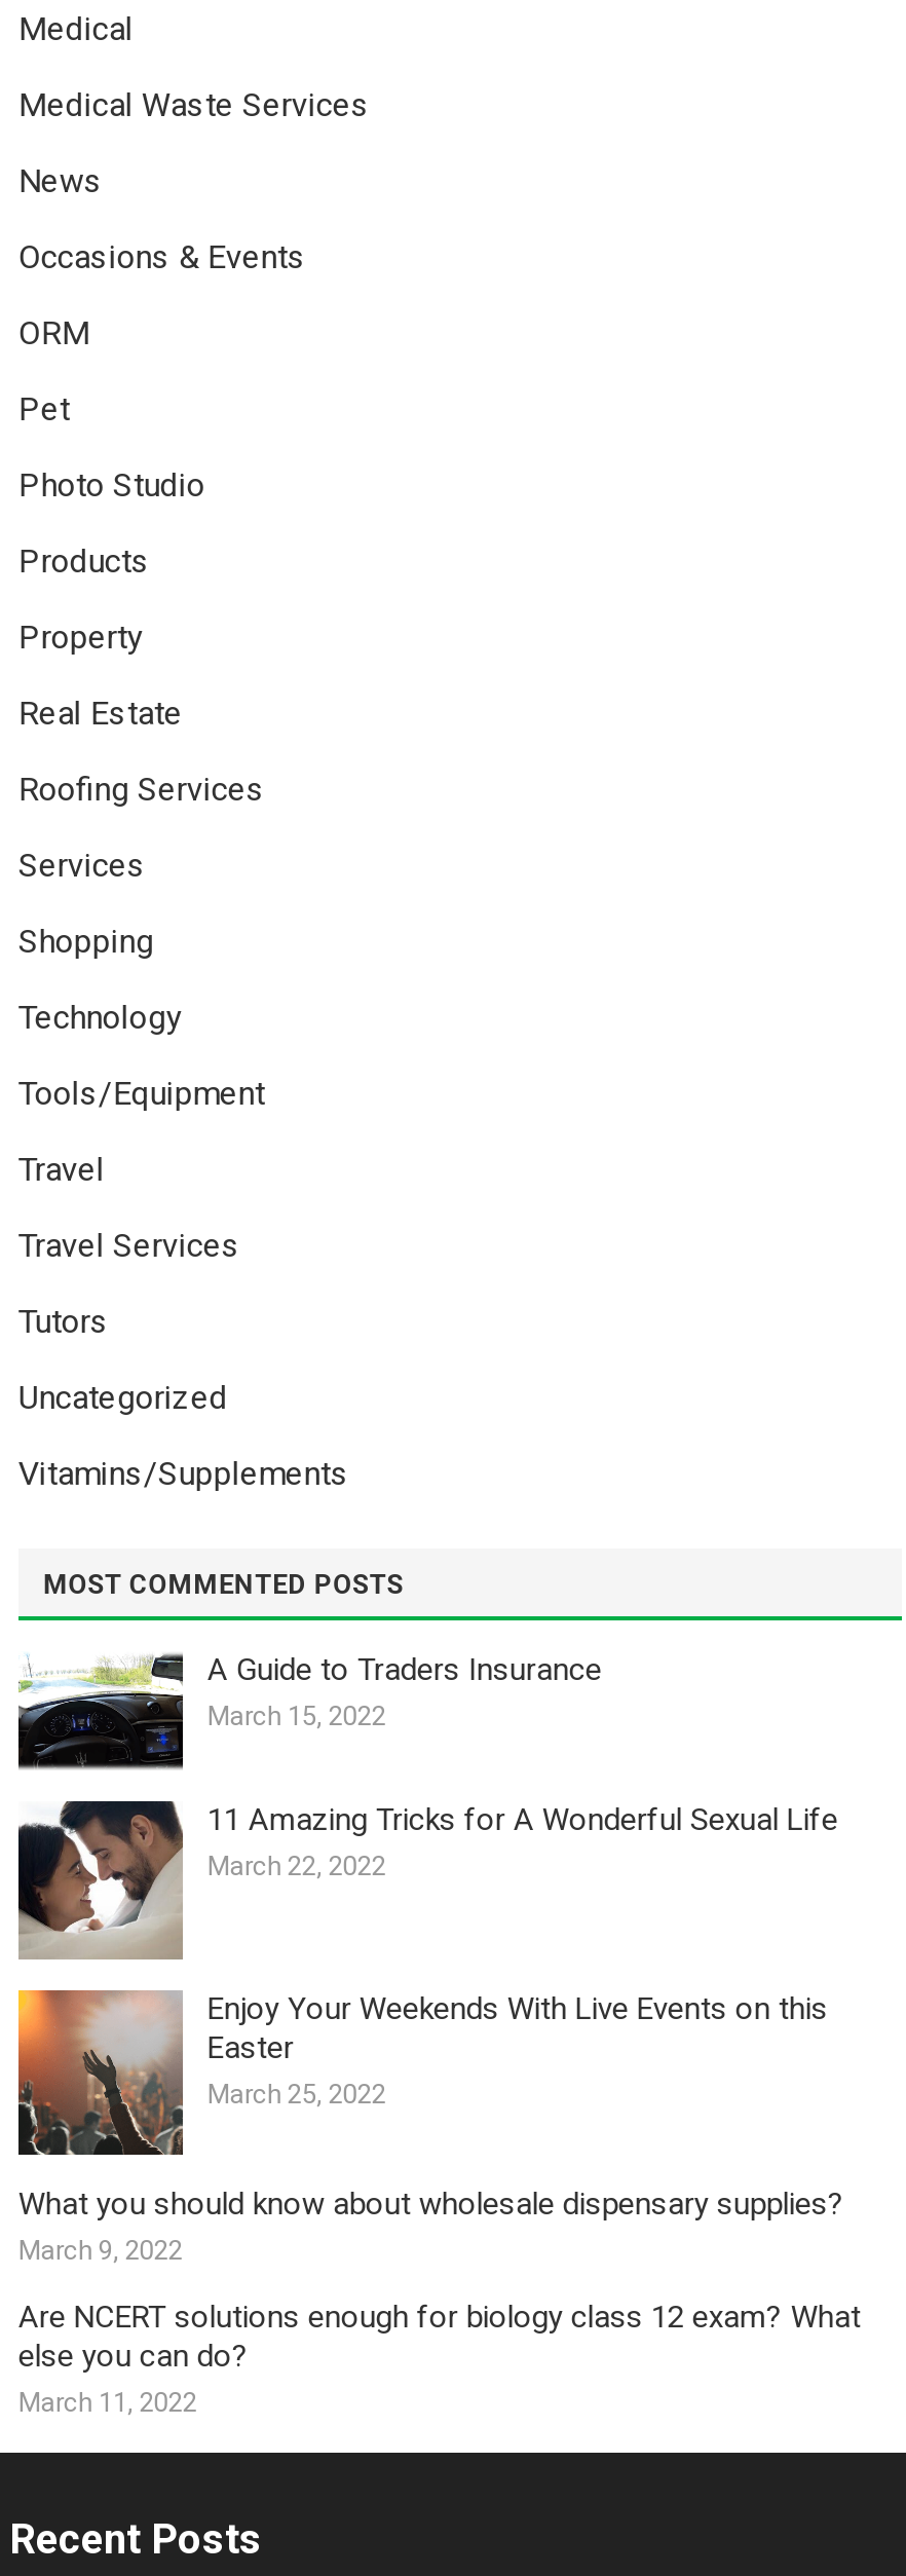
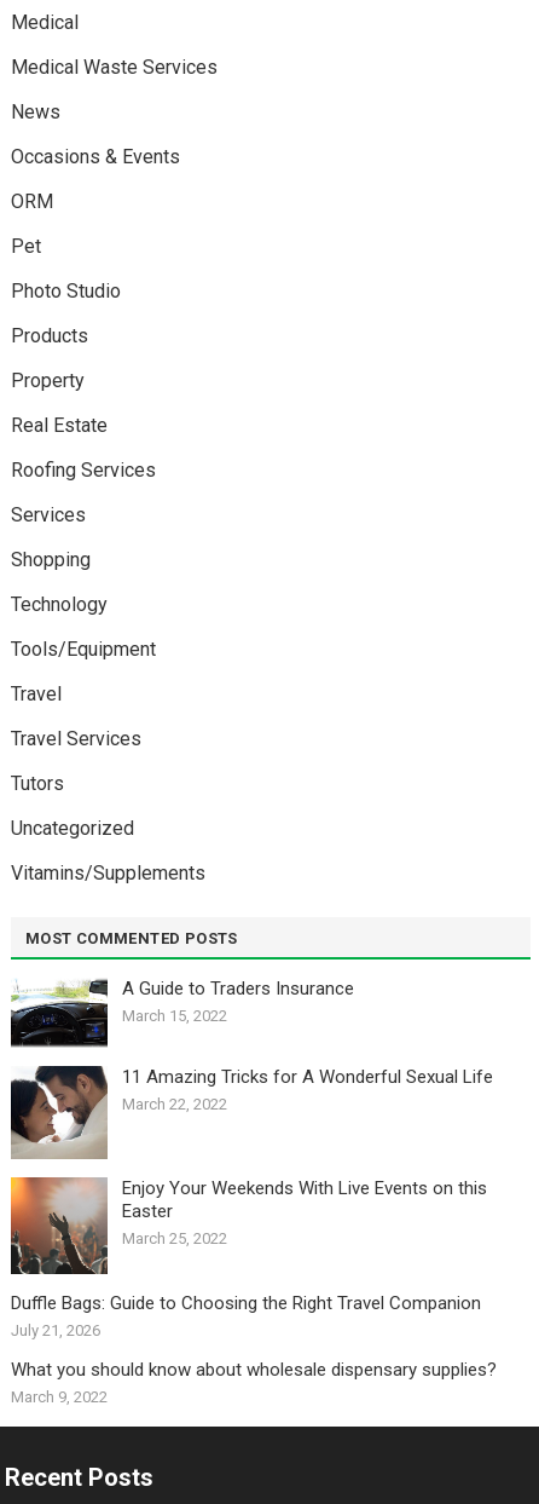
+ Duffle Bags: Guide to Choosing the Right Travel Companion
+ July 21, 2026

moved down: What you should know about wholesale dispensary supplies? | March 9, 2022

- Are NCERT solutions enough for biology class 12 exam? What
- else you can do?
- March 11, 2022
